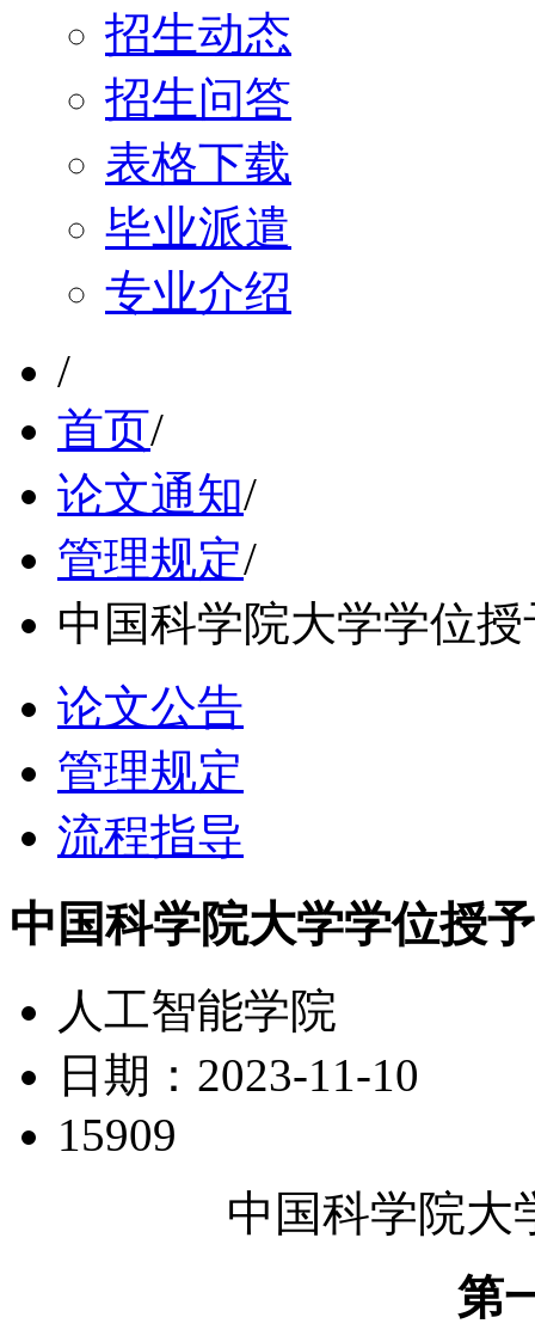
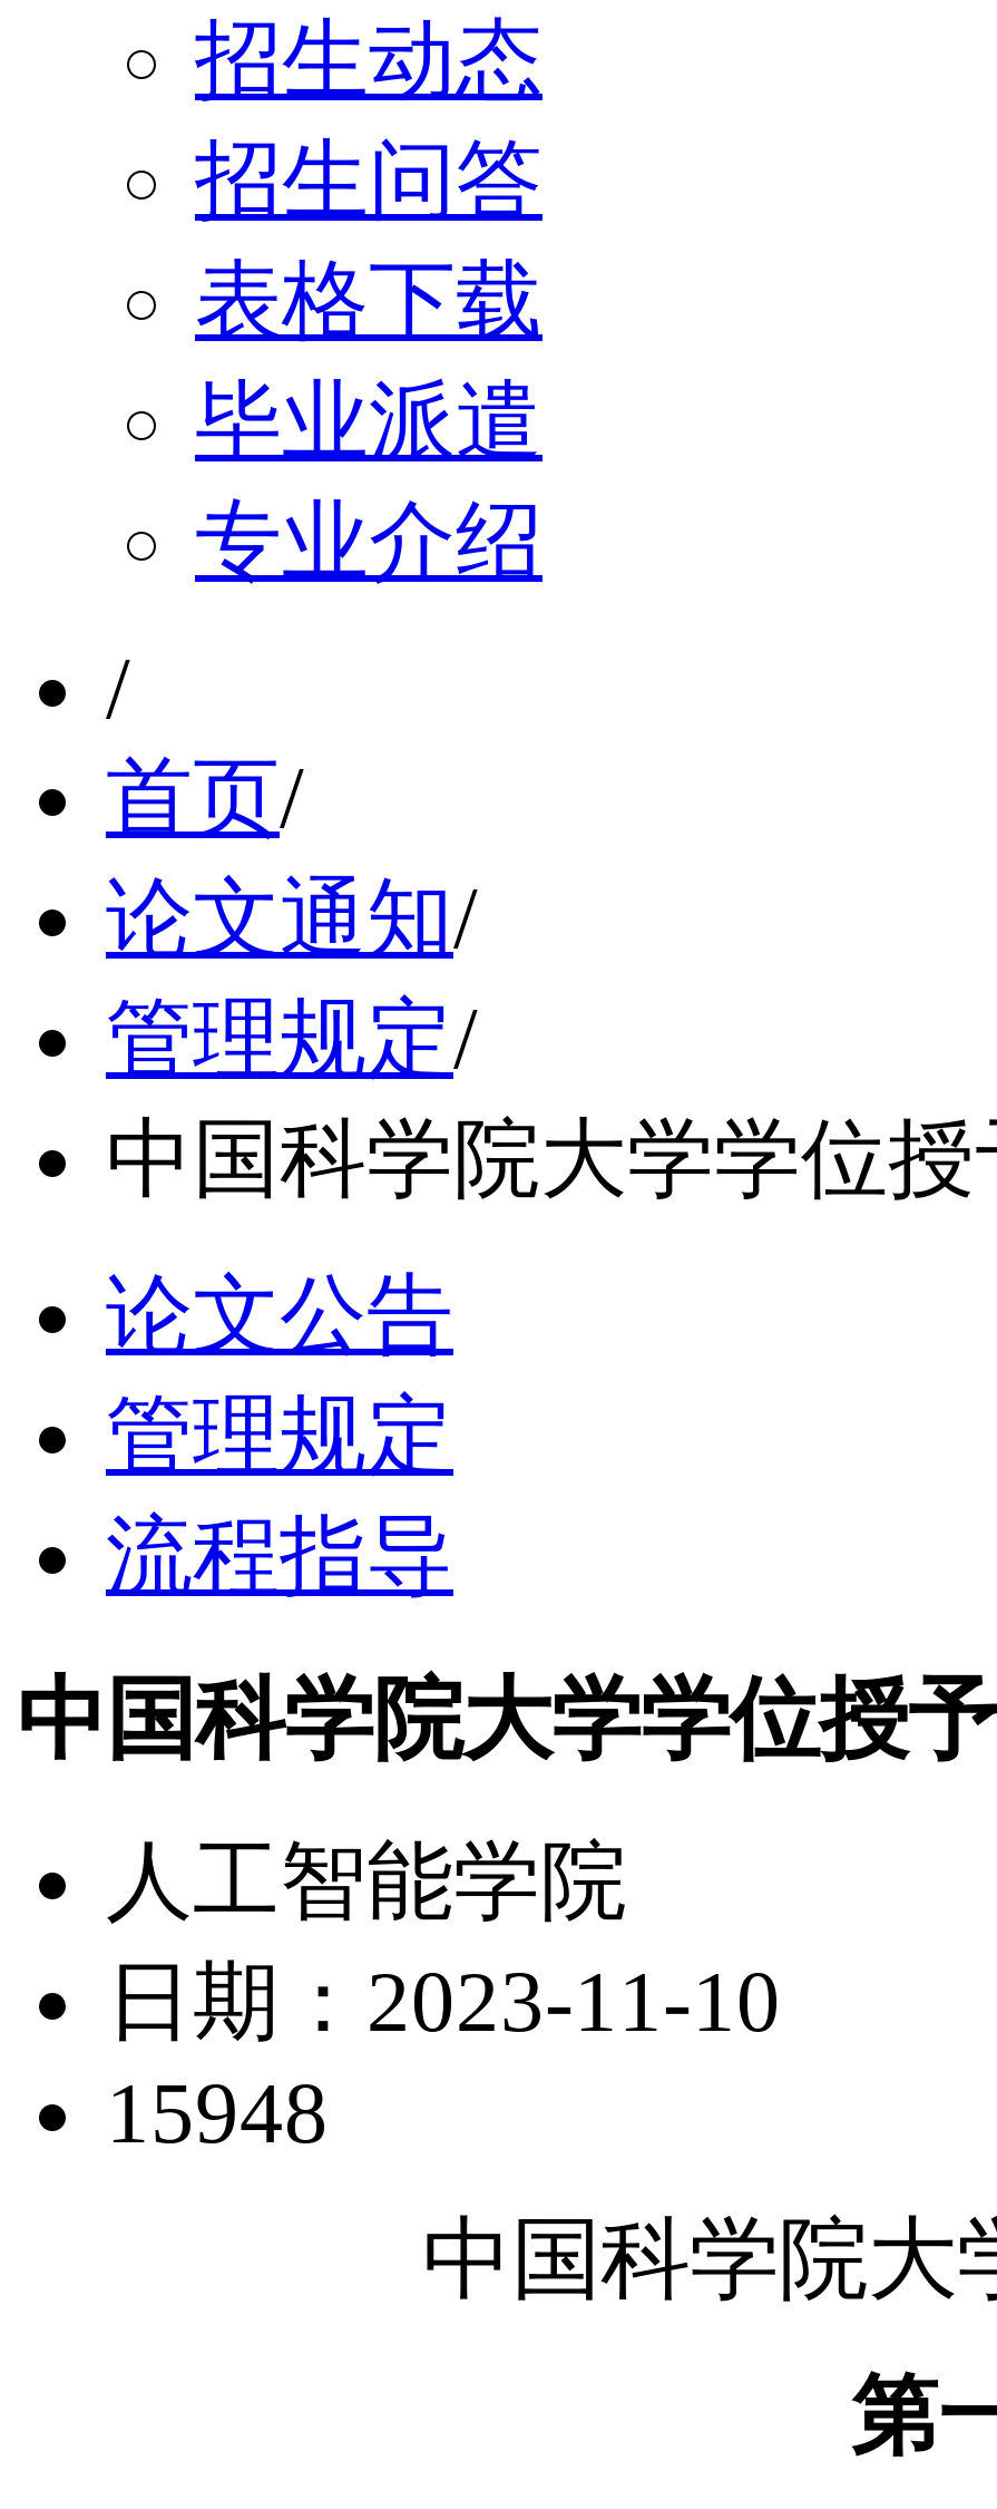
- 15909
+ 15948
